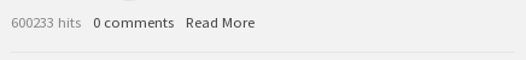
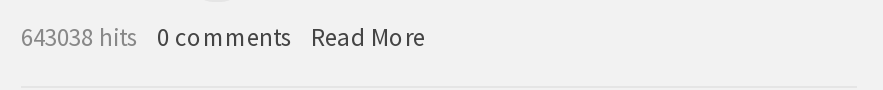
- 600233 hits 0 comments Read More
+ 643038 hits 0 comments Read More
